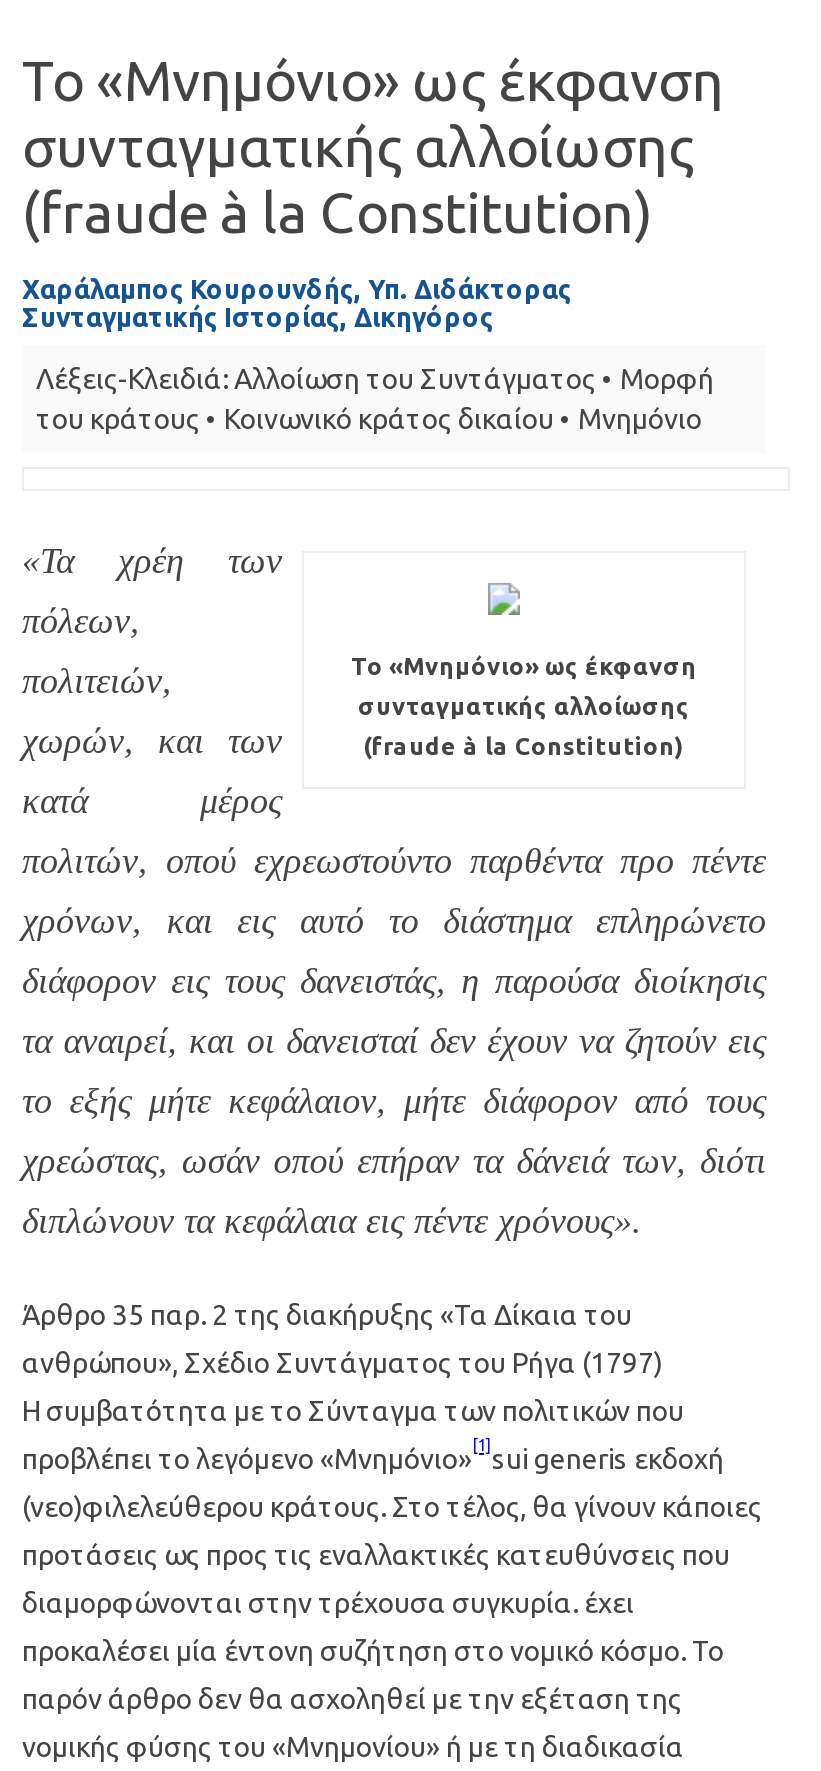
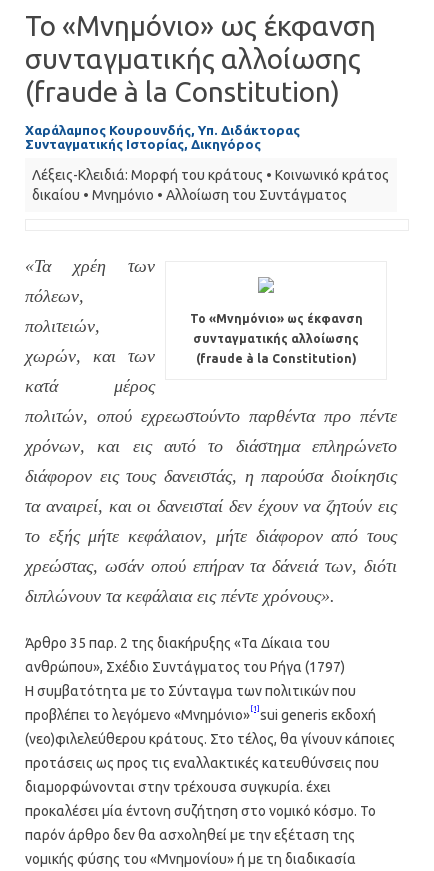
- Λέξεις-Κλειδιά: Αλλοίωση του Συντάγματος • Μορφή
- του κράτους • Κοινωνικό κράτος δικαίου • Μνημόνιο
+ Λέξεις-Κλειδιά: Μορφή του κράτους • Κοινωνικό κράτος
+ δικαίου • Μνημόνιο • Αλλοίωση του Συντάγματος
